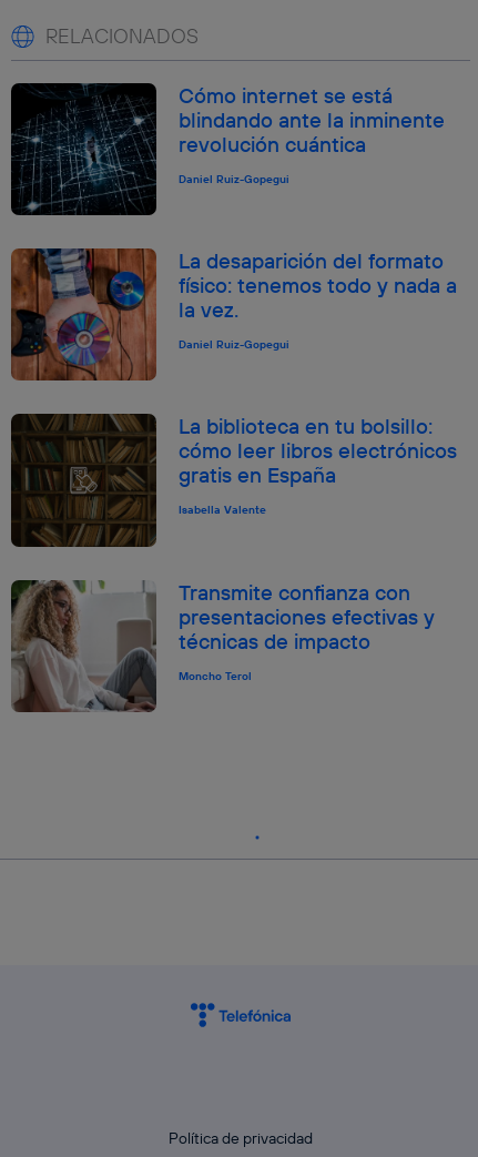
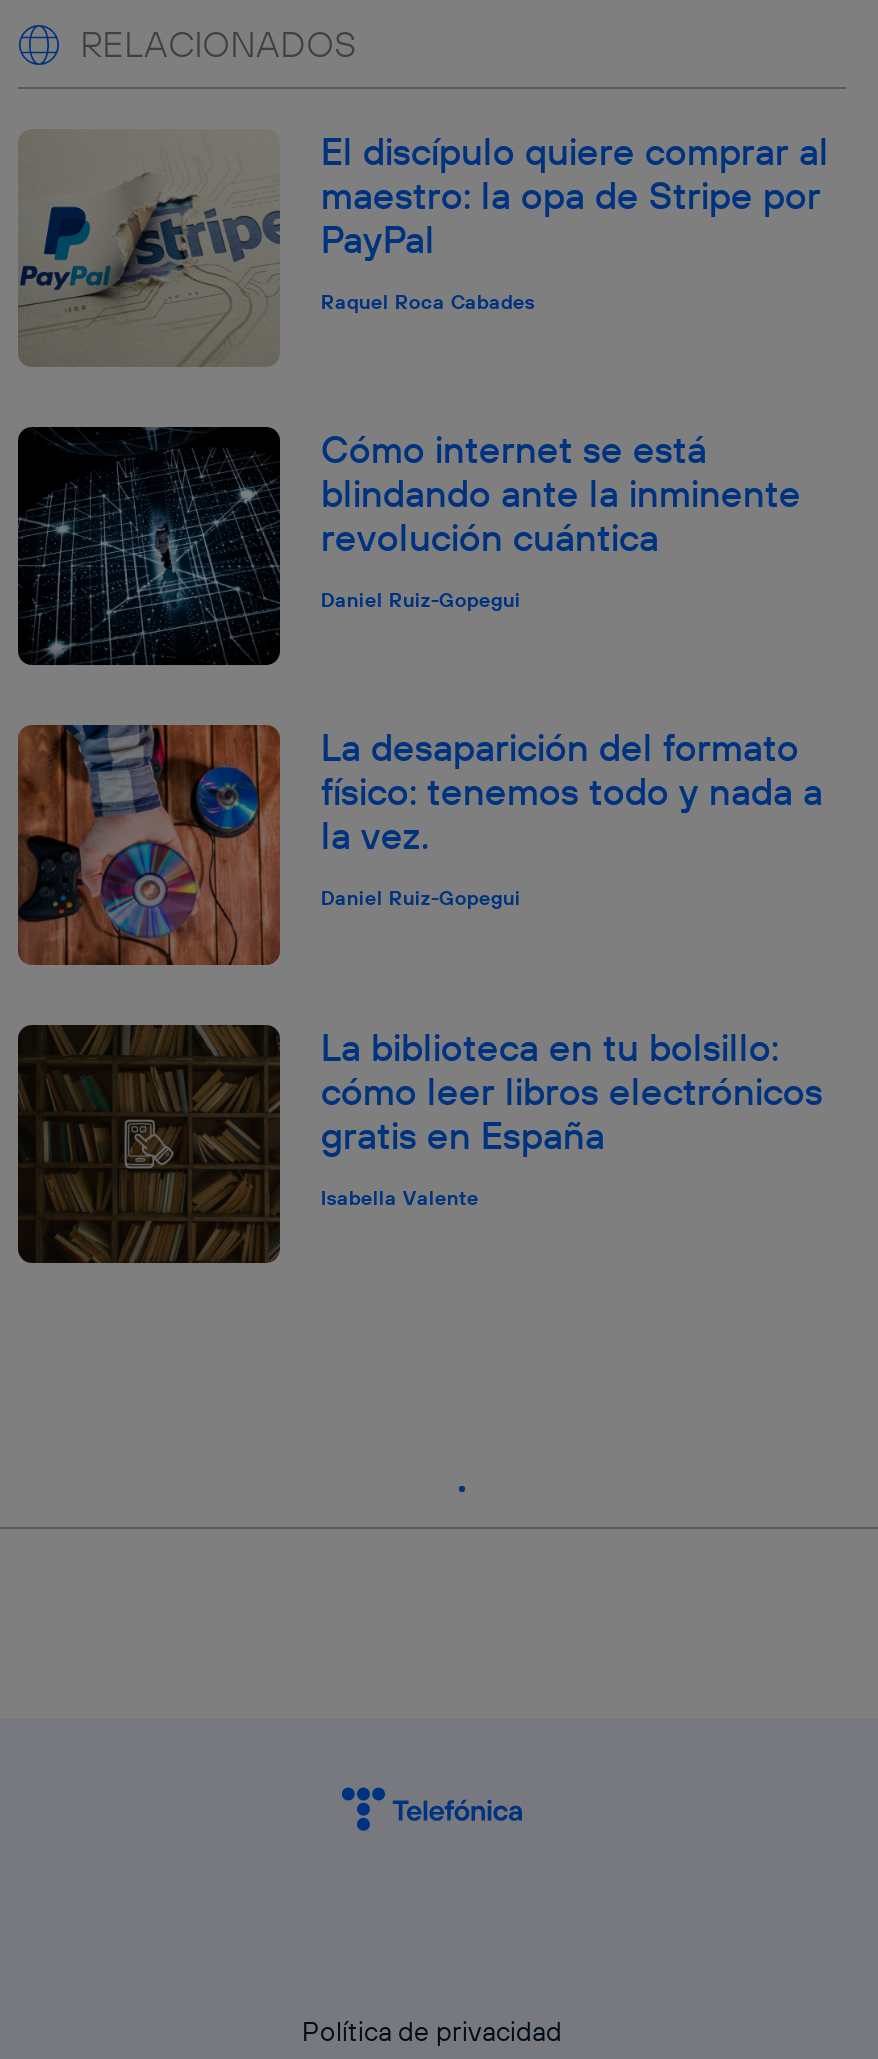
+ [image]
+ El discípulo quiere comprar al
+ maestro: la opa de Stripe por
+ PayPal
+ Raquel Roca Cabades

moved down: [image] | Cómo internet se está | blindando ante la inminente | ... | gratis en España | Isabella Valente

- [image]
- Transmite confianza con
- presentaciones efectivas y
- técnicas de impacto
- Moncho Terol
